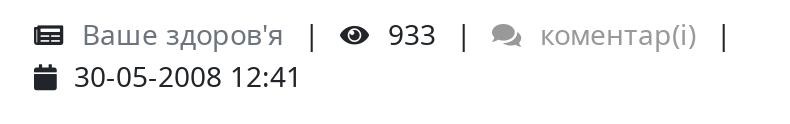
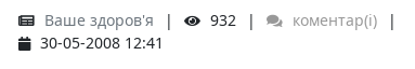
- 933
+ 932
